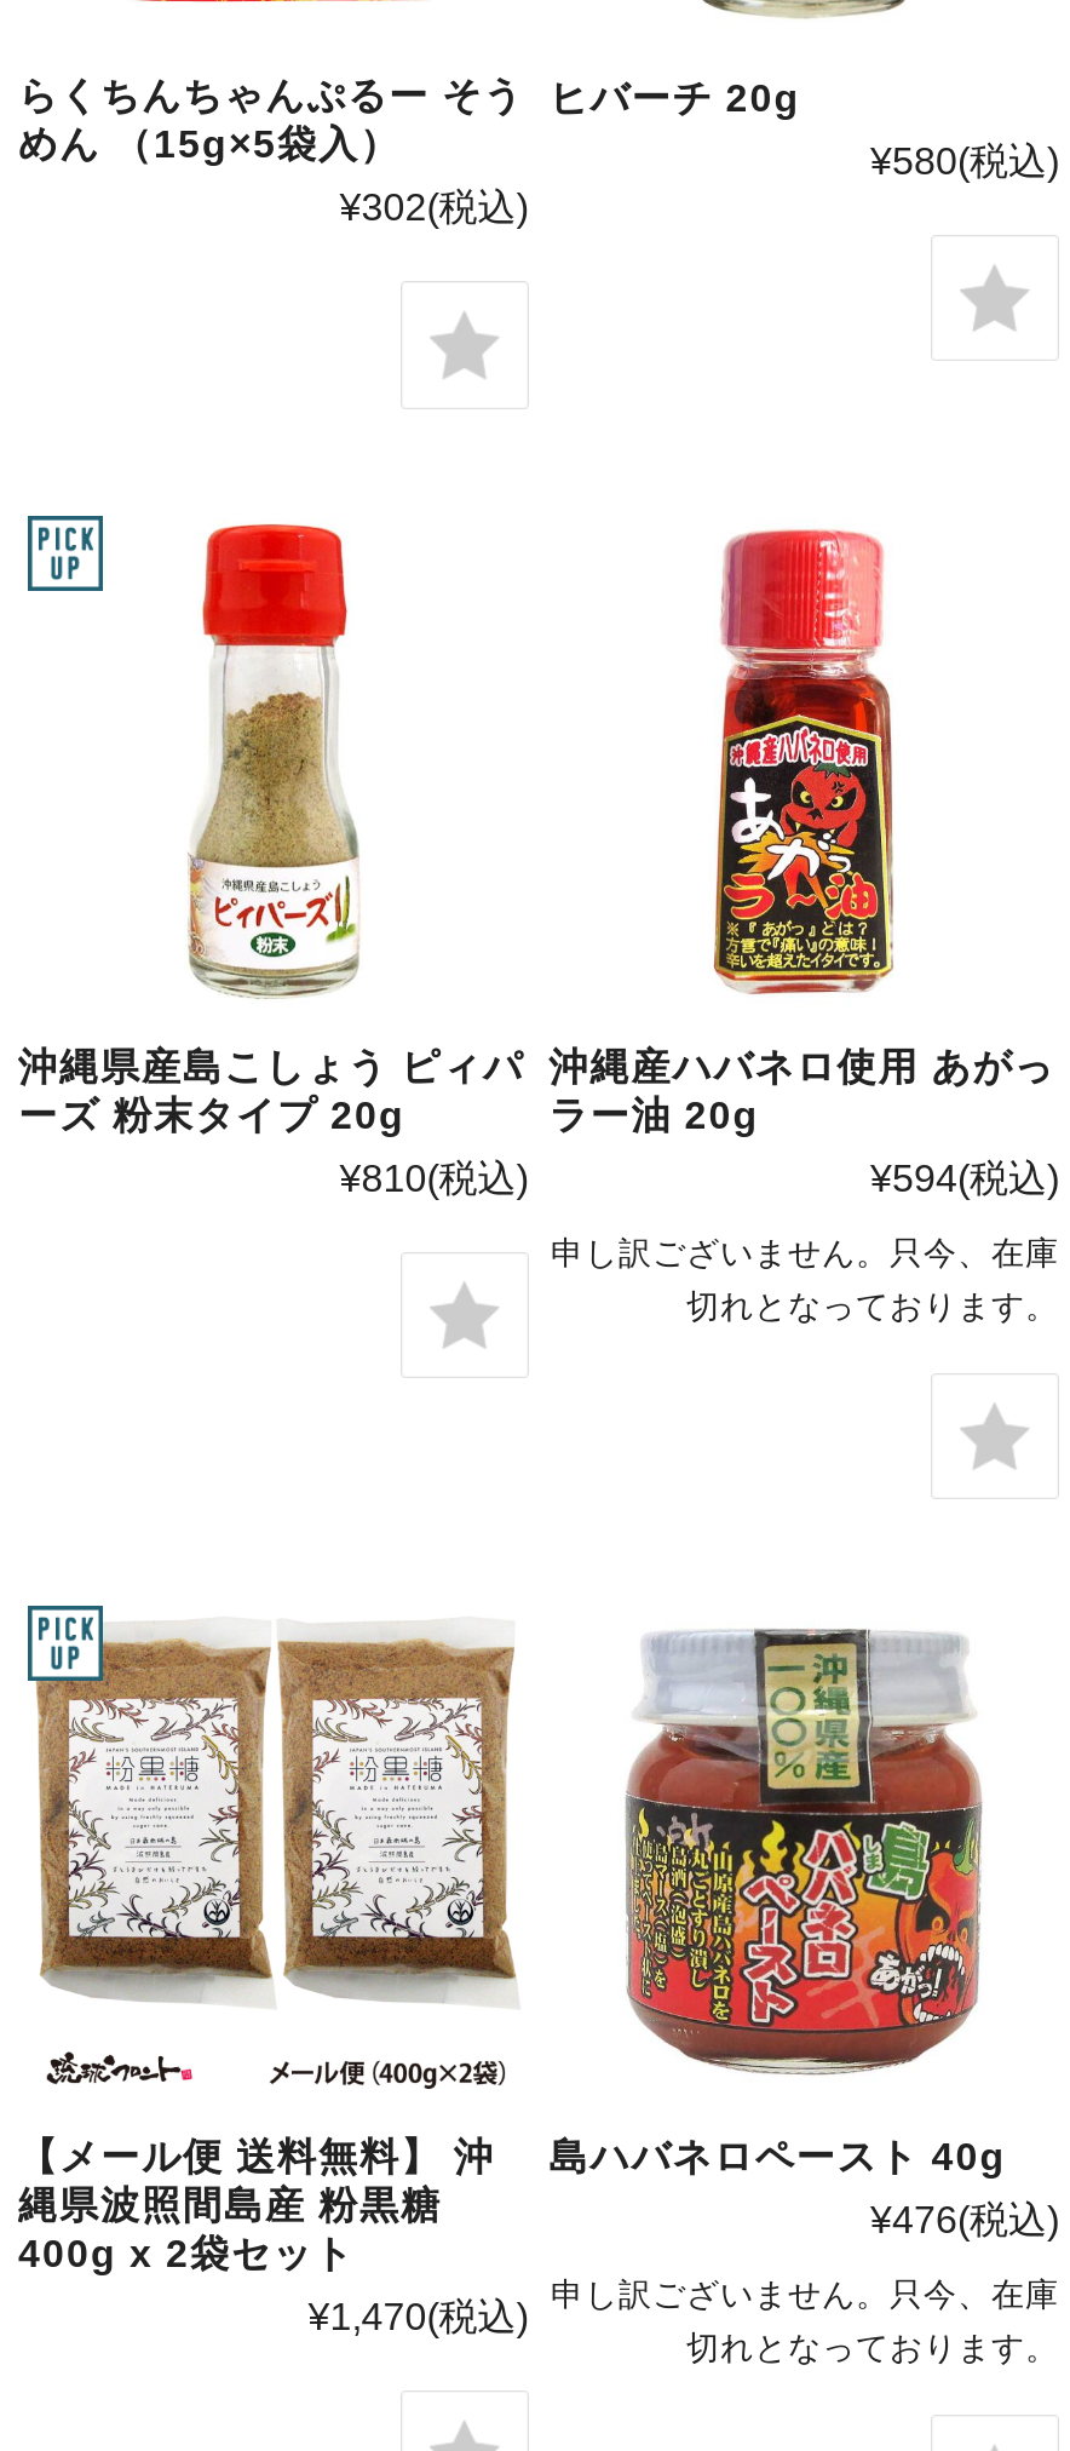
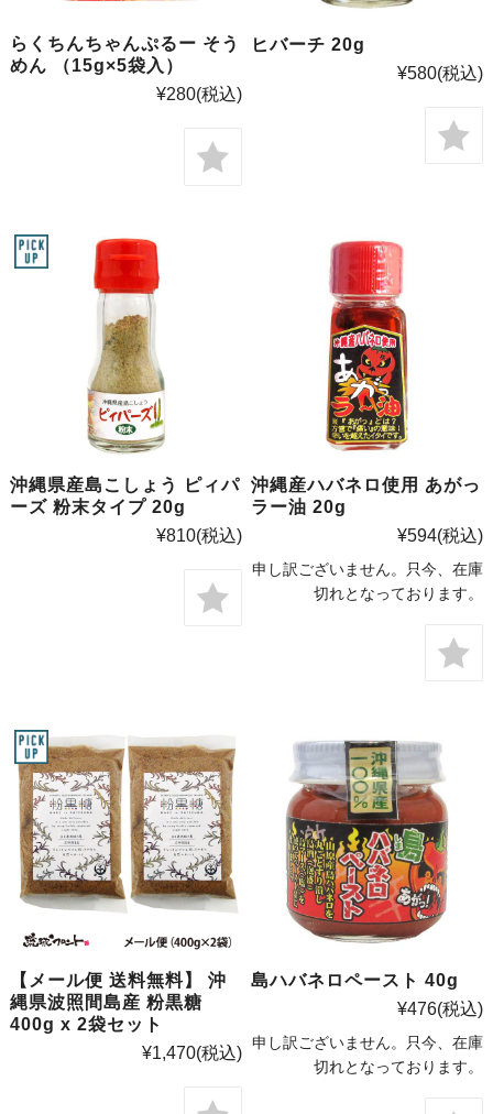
- ¥302(税込)
+ ¥280(税込)
